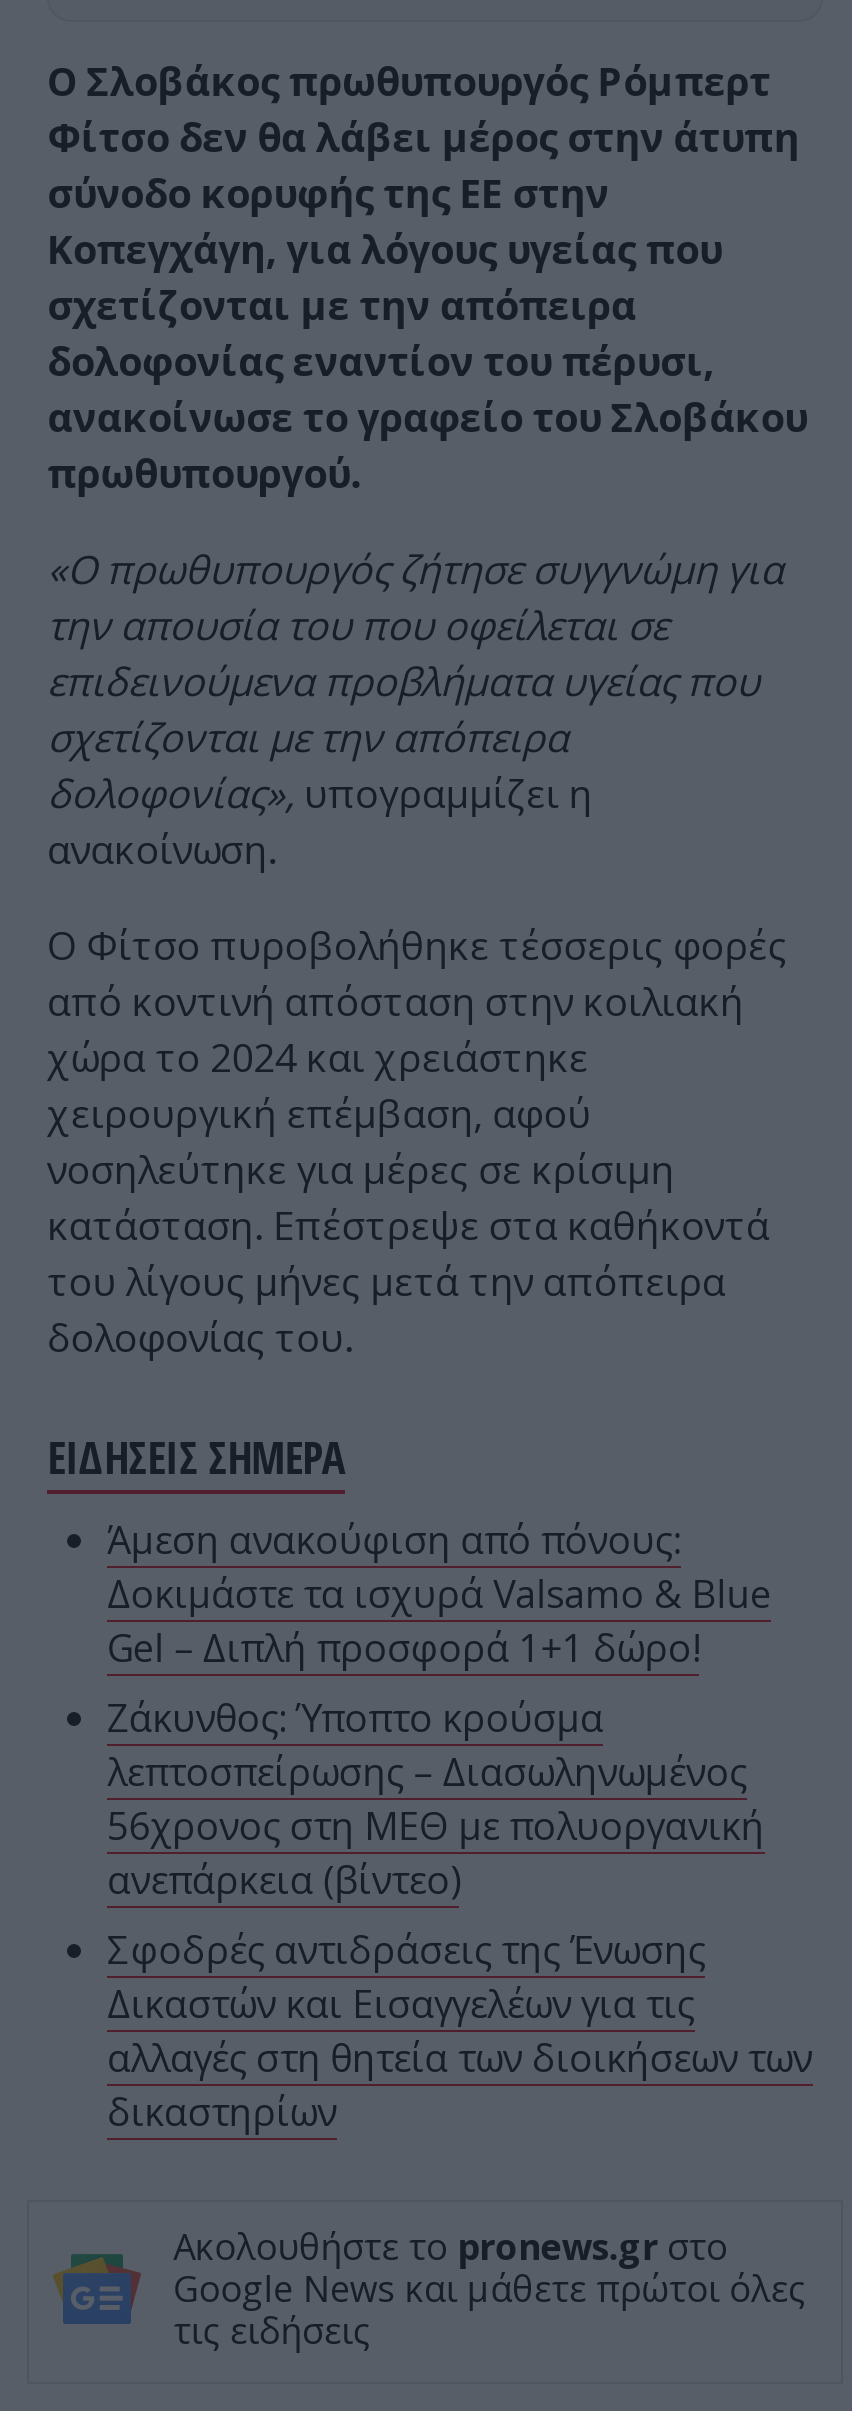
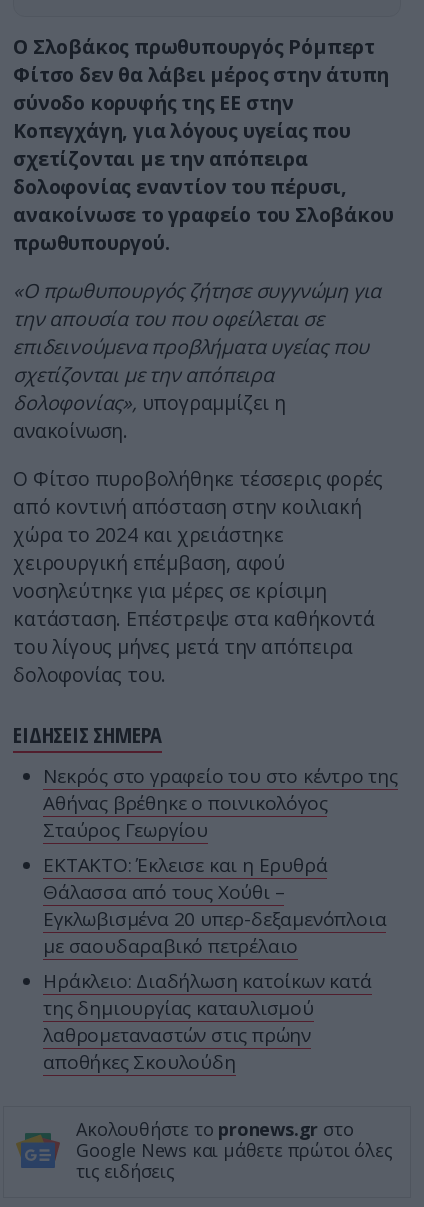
- Άμεση ανακούφιση από πόνους:
- Δοκιμάστε τα ισχυρά Valsamo & Blue
- Gel – Διπλή προσφορά 1+1 δώρο!
- Ζάκυνθος: Ύποπτο κρούσμα
- λεπτοσπείρωσης – Διασωληνωμένος
- 56χρονος στη ΜΕΘ με πολυοργανική
- ανεπάρκεια (βίντεο)
- Σφοδρές αντιδράσεις της Ένωσης
- Δικαστών και Εισαγγελέων για τις
- αλλαγές στη θητεία των διοικήσεων των
- δικαστηρίων
+ Νεκρός στο γραφείο του στο κέντρο της
+ Αθήνας βρέθηκε ο ποινικολόγος
+ Σταύρος Γεωργίου
+ ΕΚΤΑΚΤΟ: Έκλεισε και η Ερυθρά
+ Θάλασσα από τους Χούθι –
+ Εγκλωβισμένα 20 υπερ-δεξαμενόπλοια
+ με σαουδαραβικό πετρέλαιο
+ Ηράκλειο: Διαδήλωση κατοίκων κατά
+ της δημιουργίας καταυλισμού
+ λαθρομεταναστών στις πρώην
+ αποθήκες Σκουλούδη
